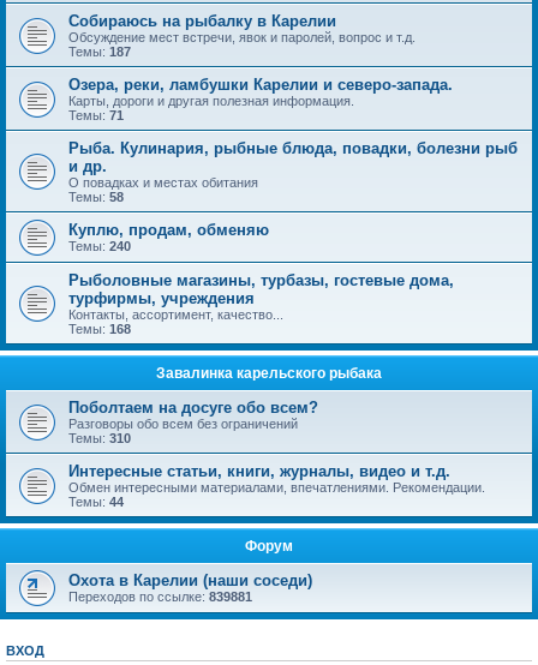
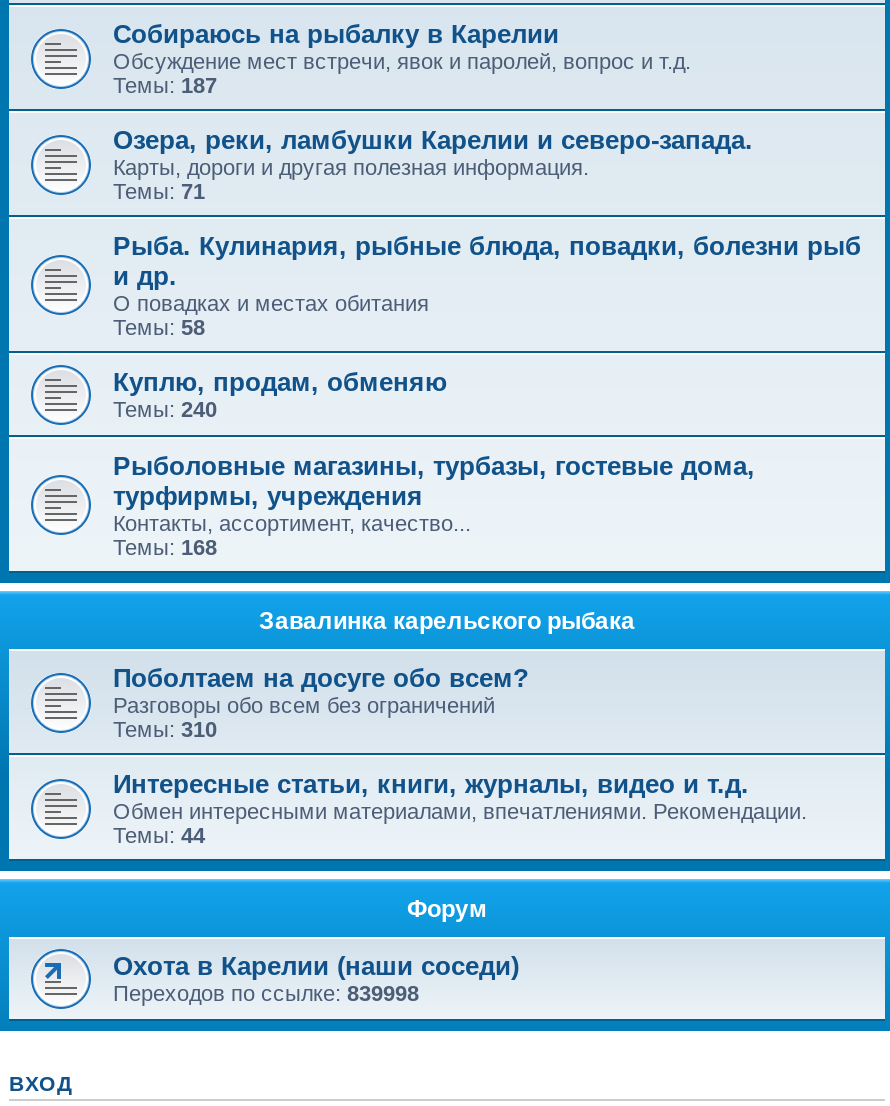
- Переходов по ссылке:839881
+ Переходов по ссылке:839998
